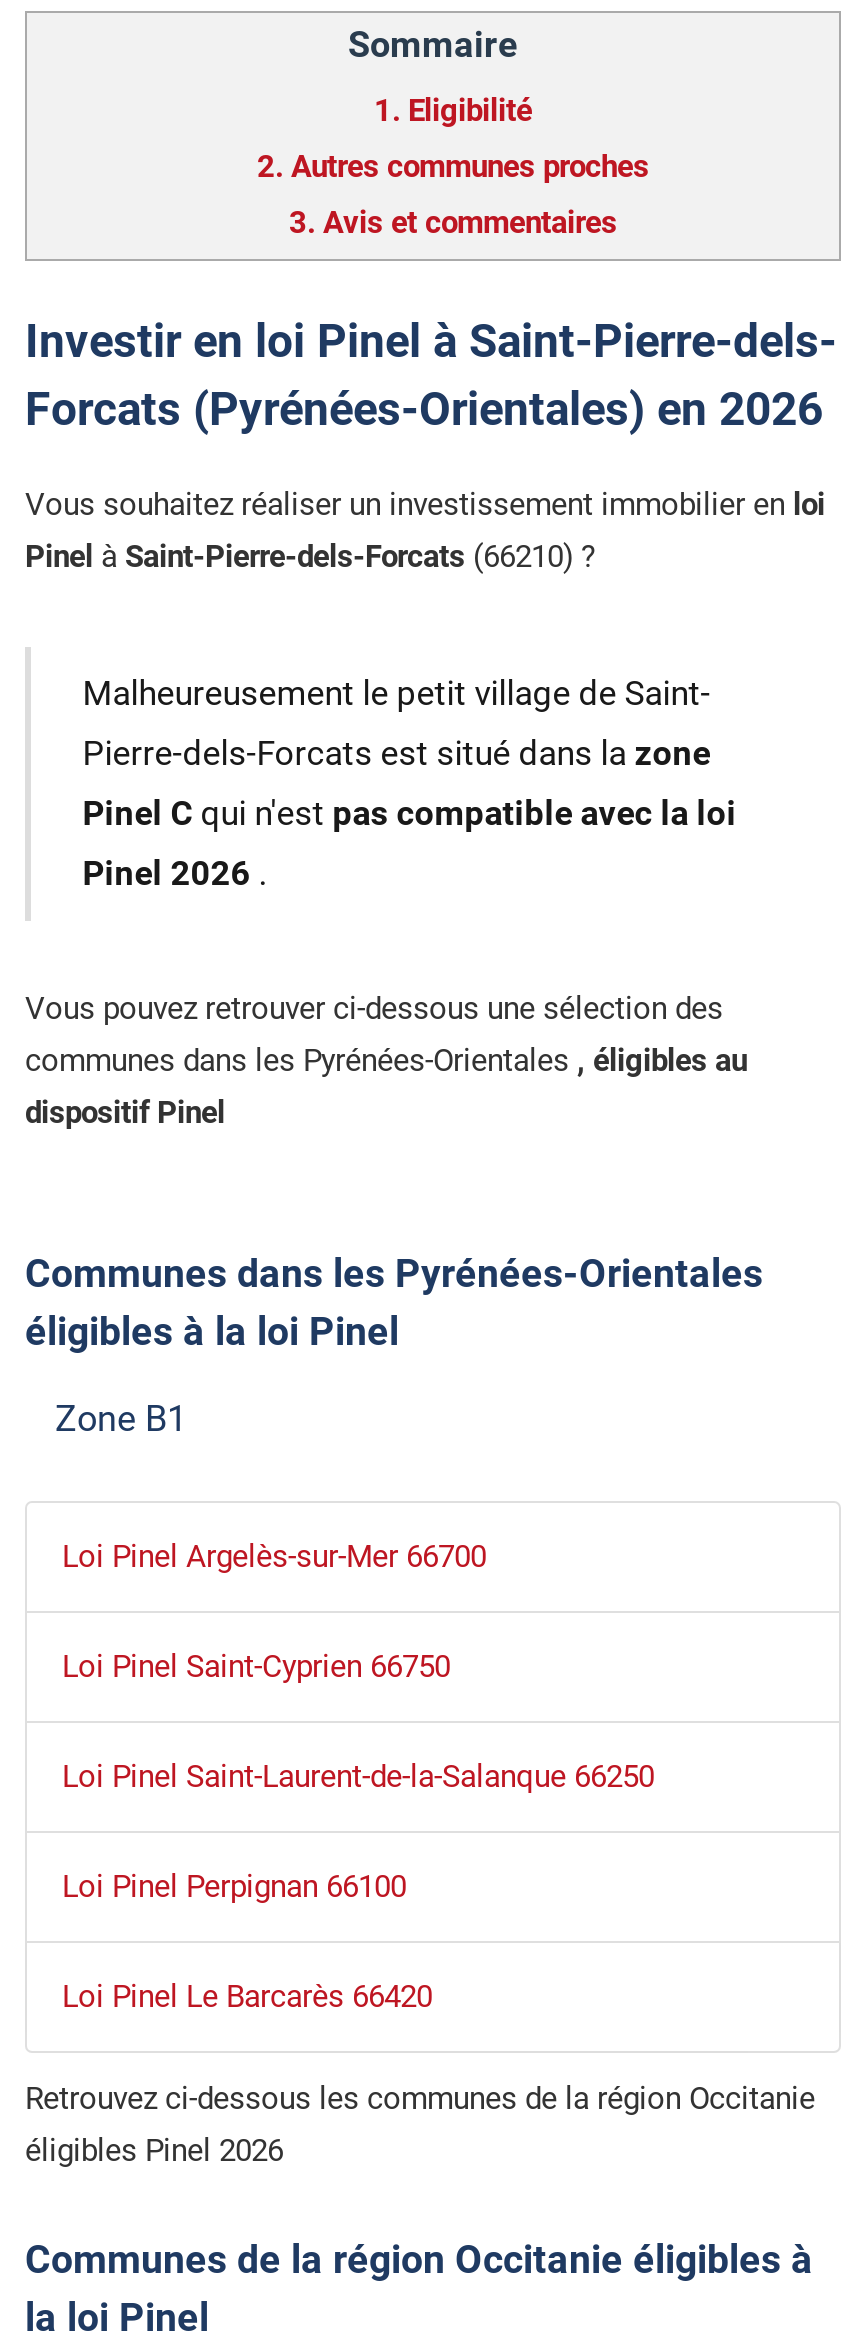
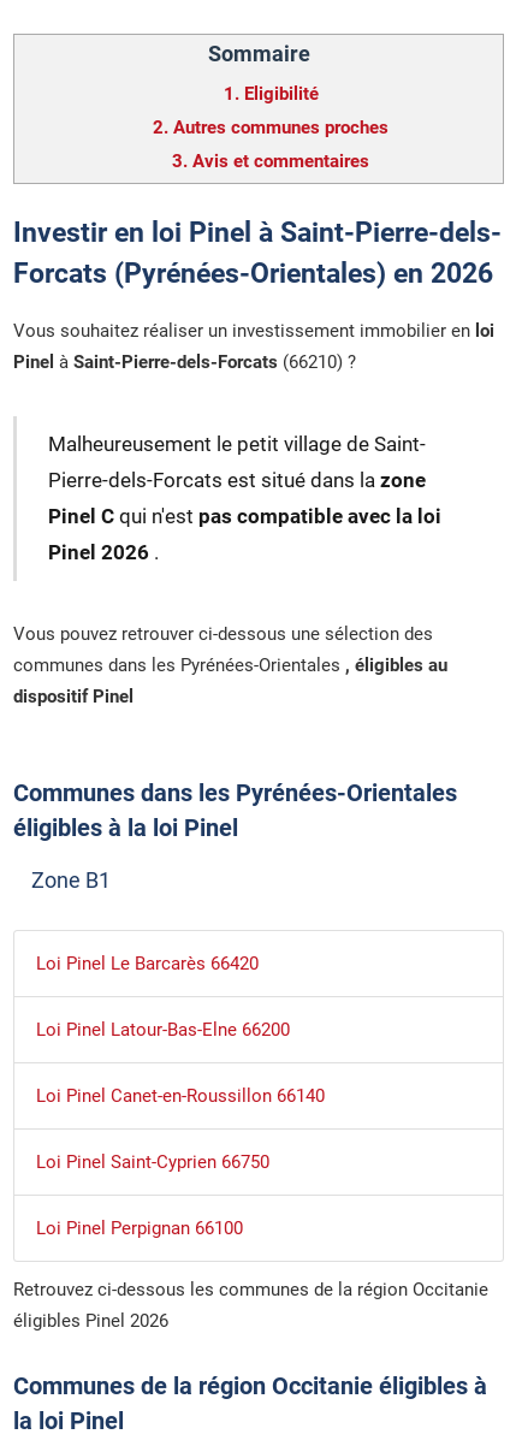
- Loi Pinel Argelès-sur-Mer 66700
- Loi Pinel Saint-Laurent-de-la-Salanque 66250

moved down: Loi Pinel Saint-Cyprien 66750 | Loi Pinel Perpignan 66100

moved up: Loi Pinel Le Barcarès 66420

+ Loi Pinel Latour-Bas-Elne 66200
+ Loi Pinel Canet-en-Roussillon 66140
